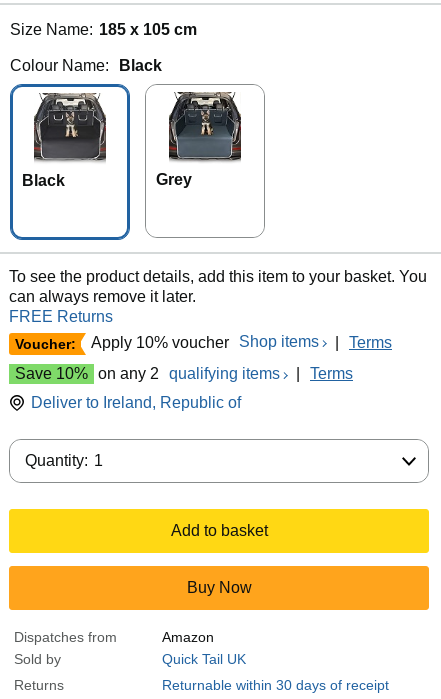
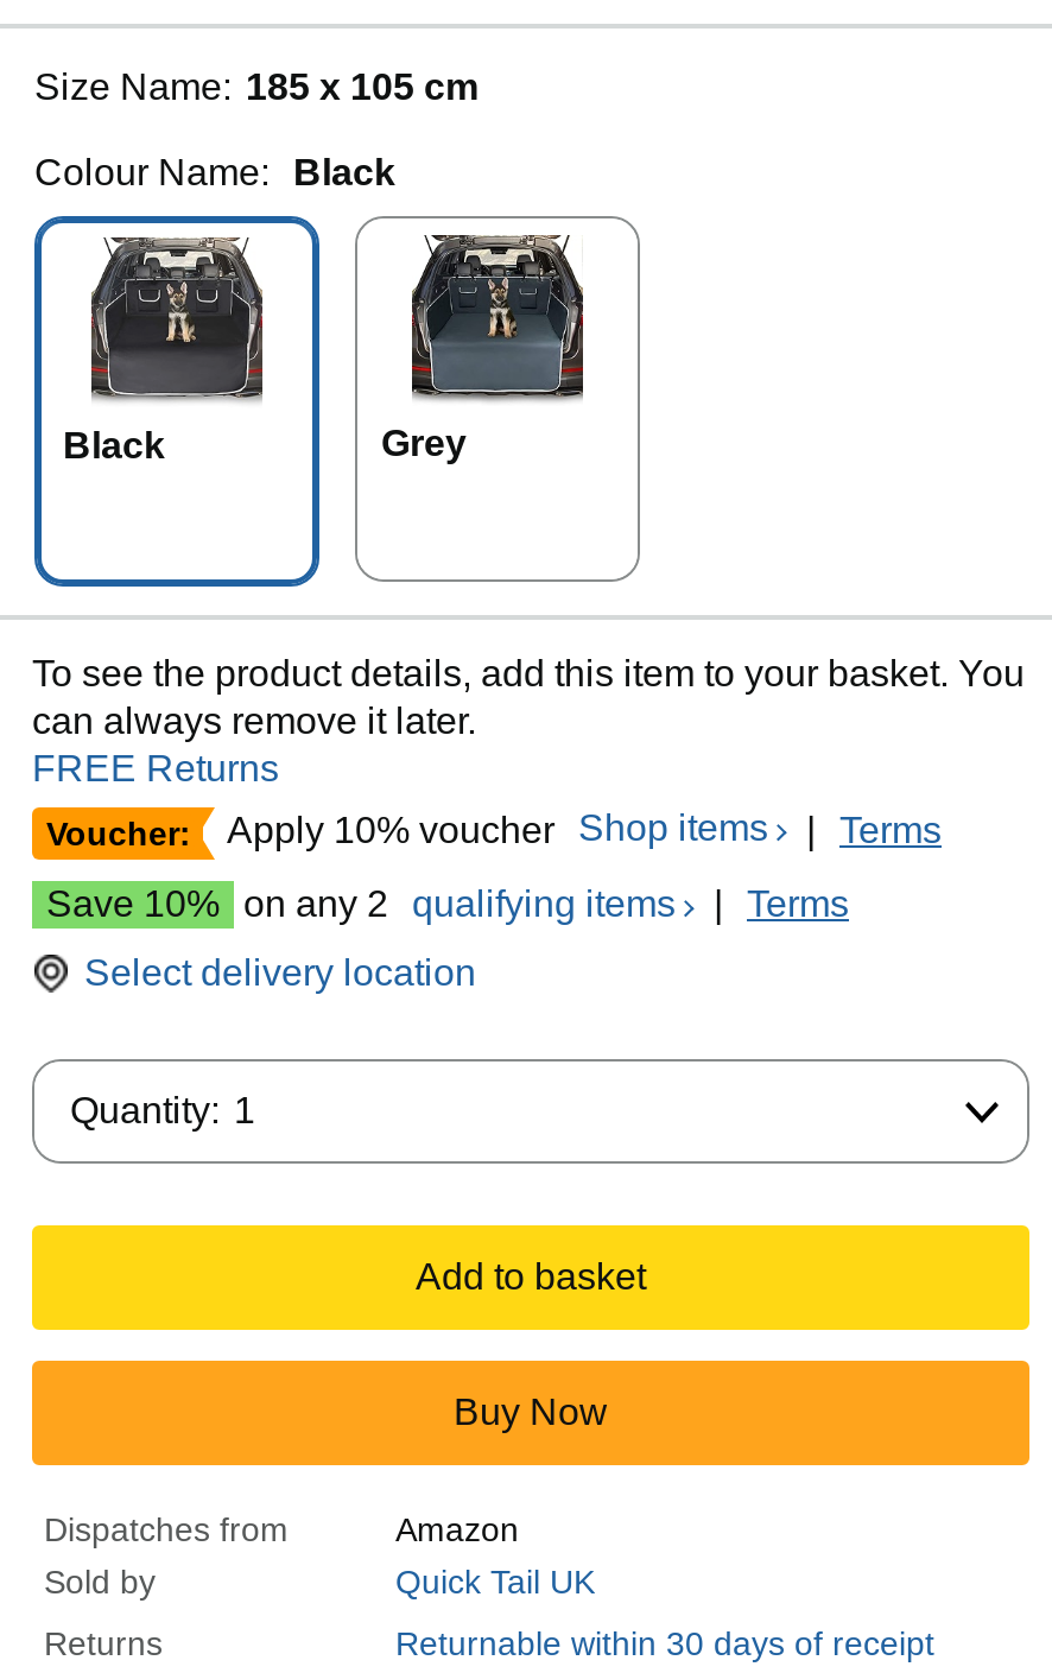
- Deliver to Ireland, Republic of
+ Select delivery location
